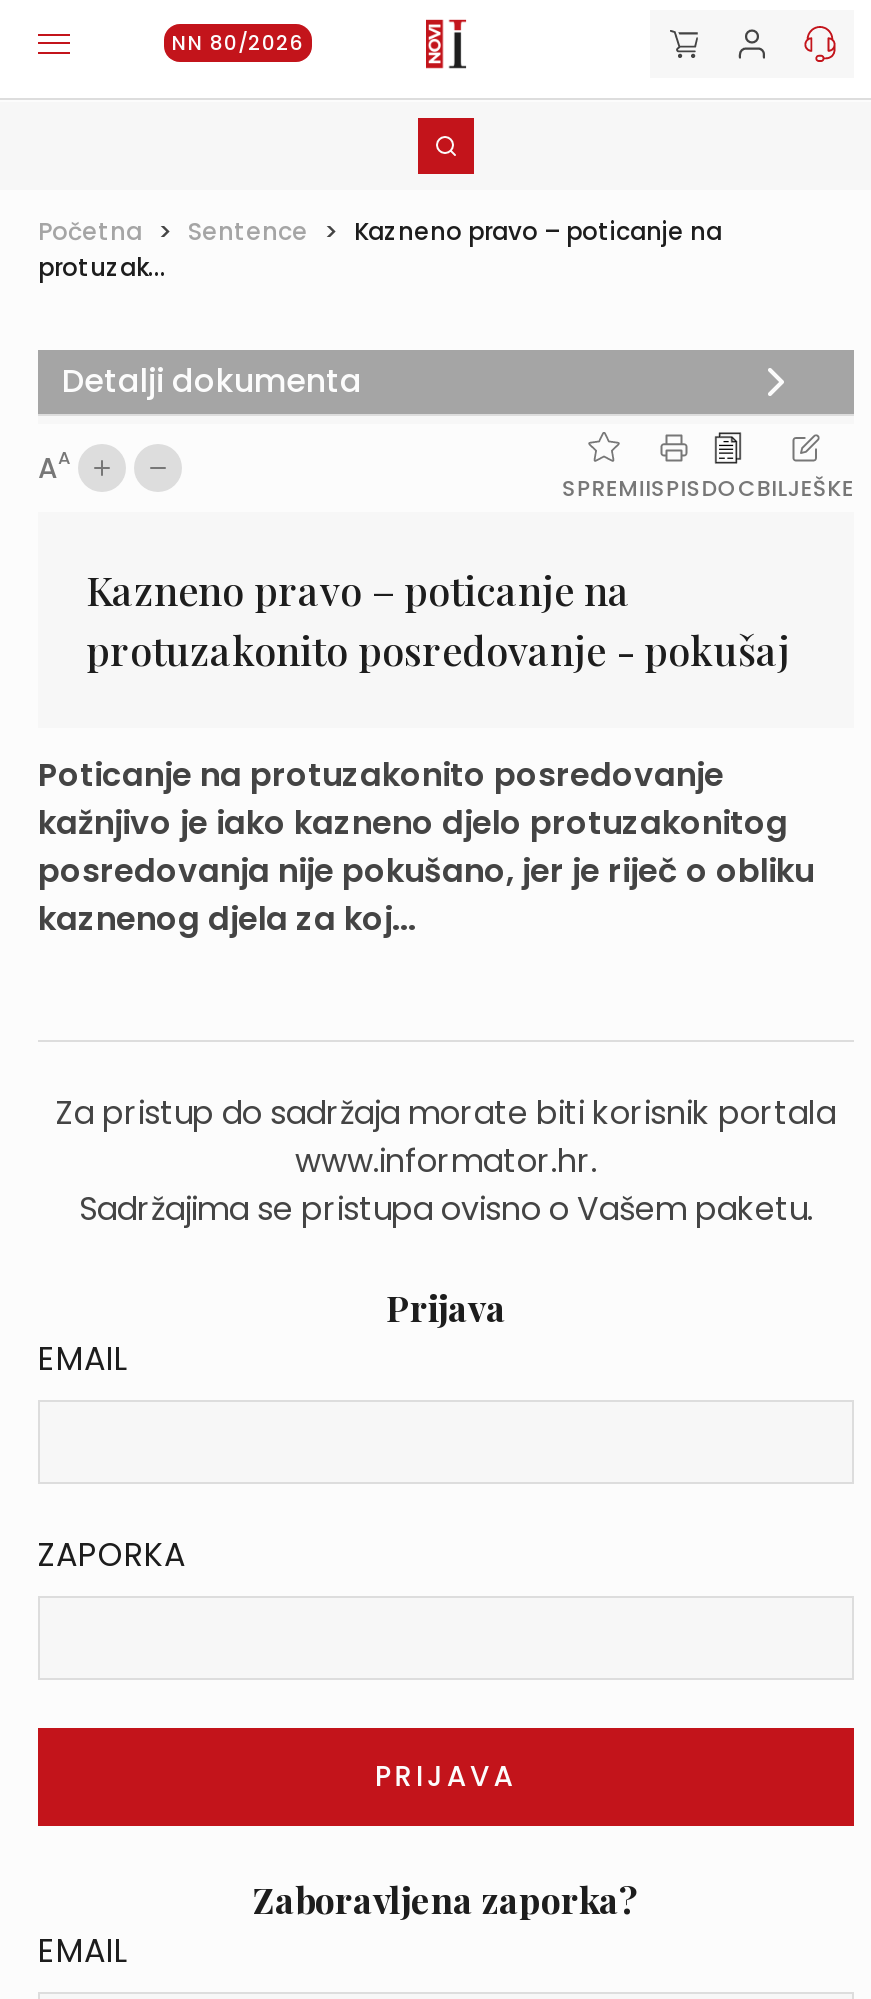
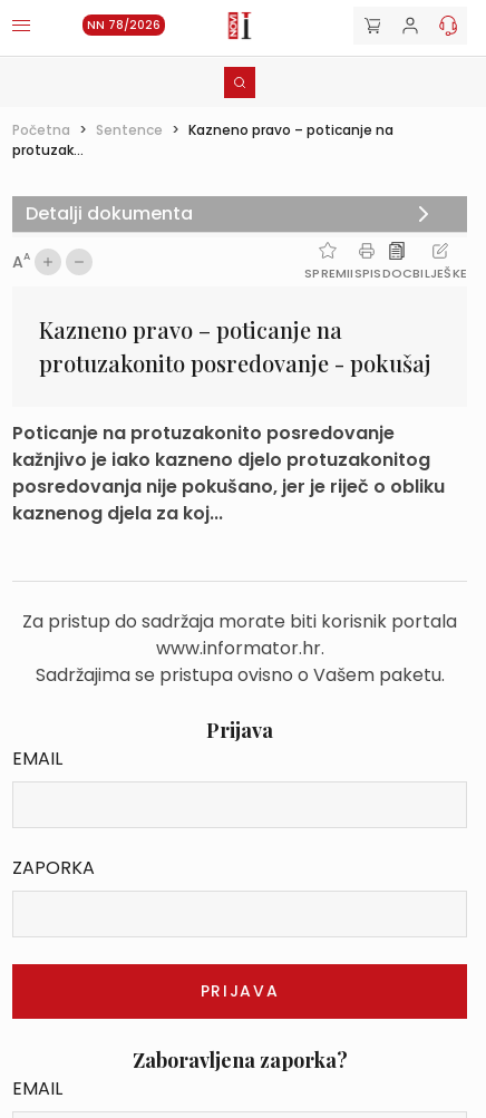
- NN 80/2026
+ NN 78/2026
